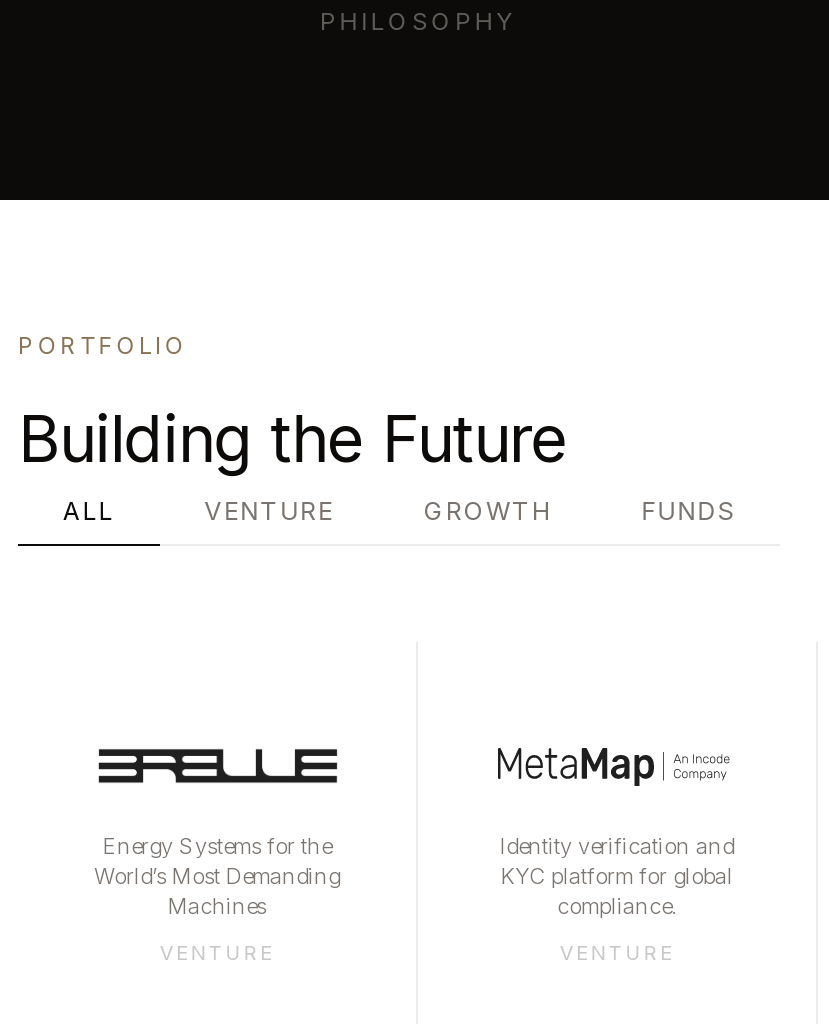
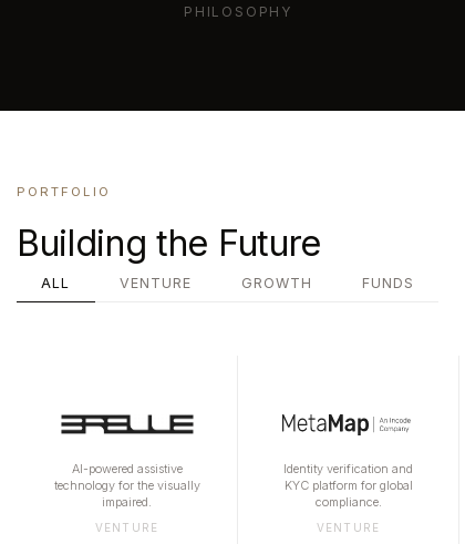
- Energy Systems for the
- World’s Most Demanding
- Machines
+ AI-powered assistive
+ technology for the visually
+ impaired.
